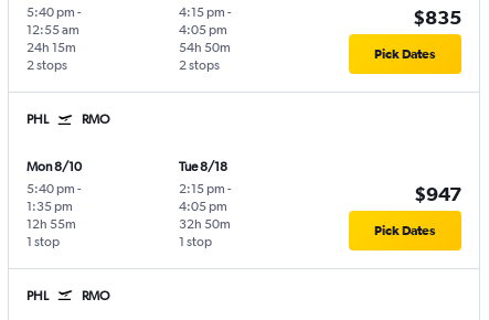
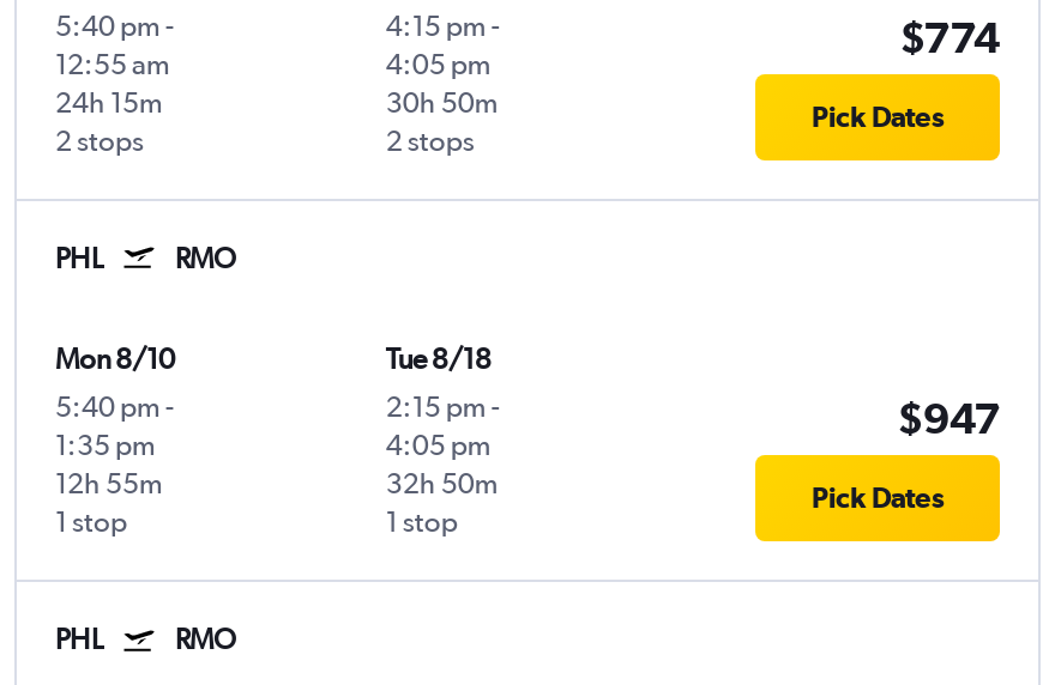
- $835
+ $774

- 54h 50m
+ 30h 50m
